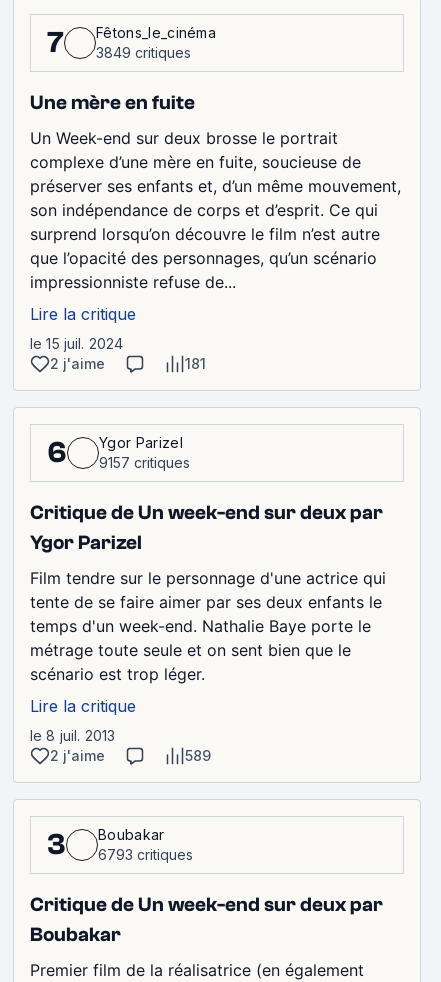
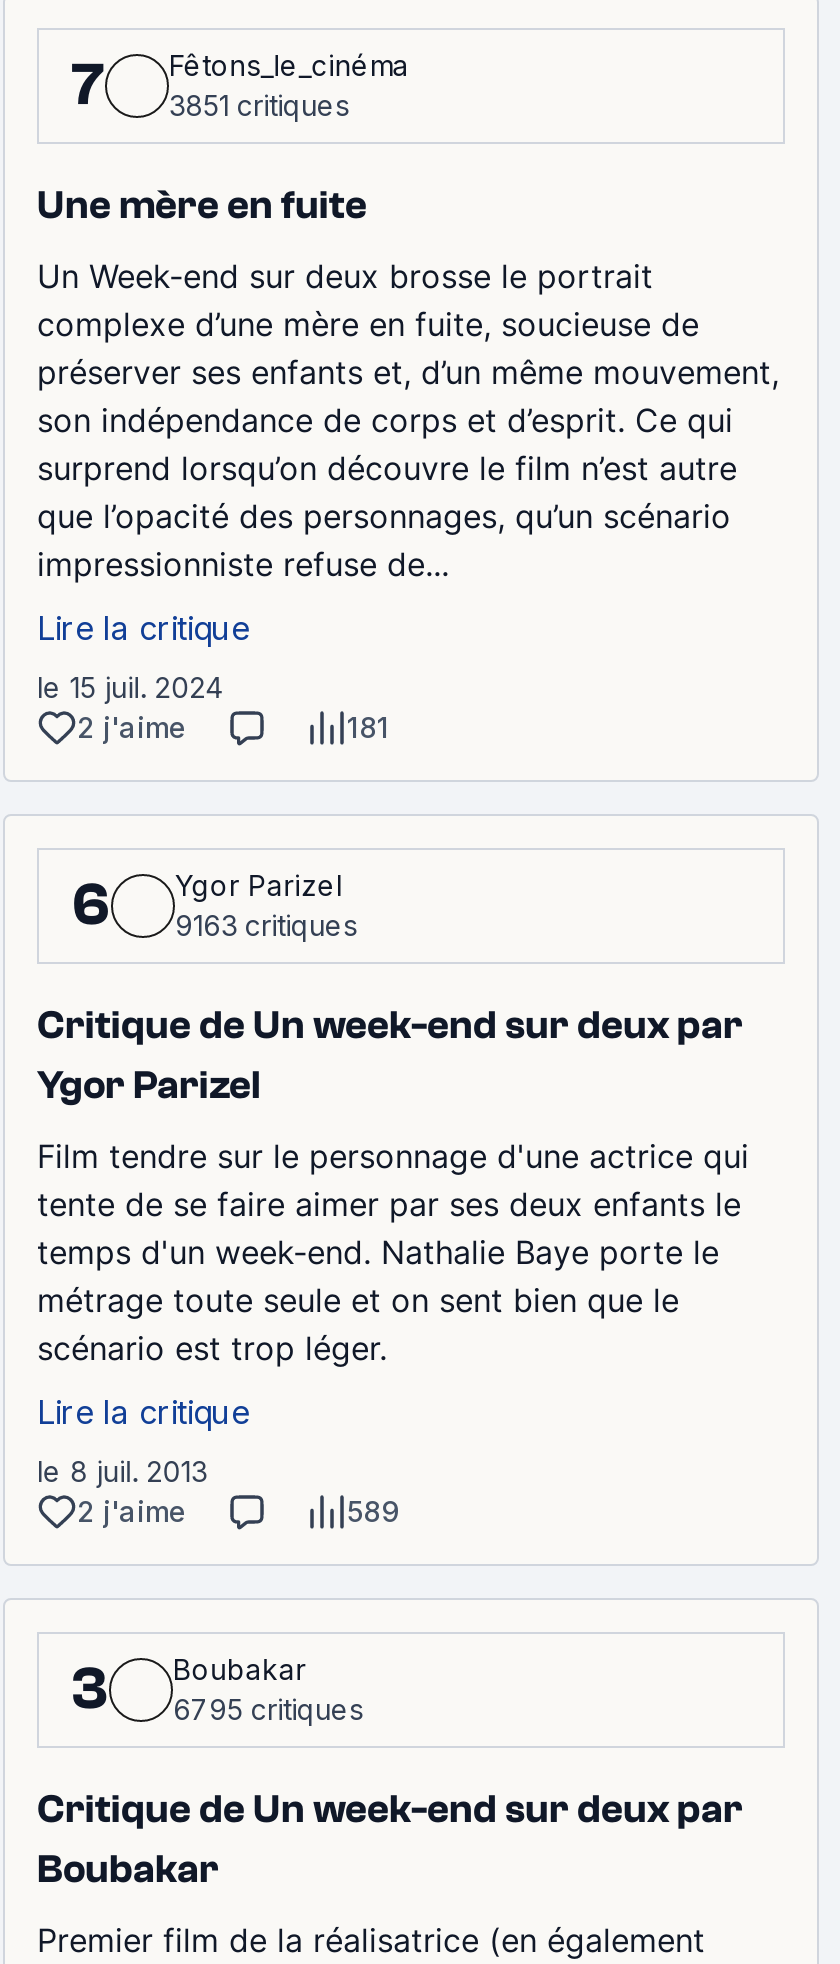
- 7 3849 critiques Fêtons_le_cinéma
+ 7 3851 critiques Fêtons_le_cinéma

- 6 9157 critiques Ygor Parizel
+ 6 9163 critiques Ygor Parizel

- 3 6793 critiques Boubakar
+ 3 6795 critiques Boubakar
